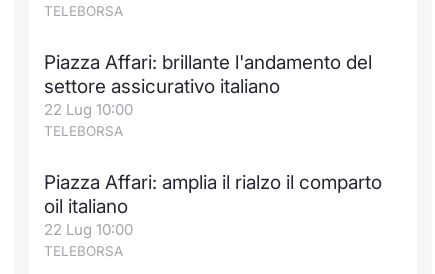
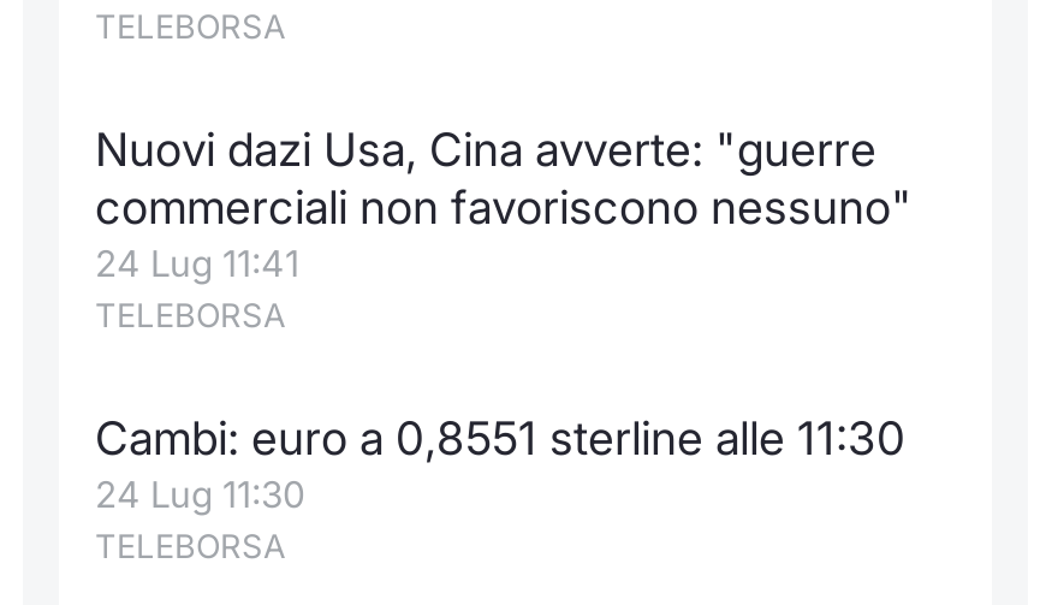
- Piazza Affari: brillante l'andamento del
- settore assicurativo italiano
- 22 Lug 10:00
+ Nuovi dazi Usa, Cina avverte: "guerre
+ commerciali non favoriscono nessuno"
+ 24 Lug 11:41

- Piazza Affari: amplia il rialzo il comparto
- oil italiano
- 22 Lug 10:00
+ Cambi: euro a 0,8551 sterline alle 11:30
+ 24 Lug 11:30
